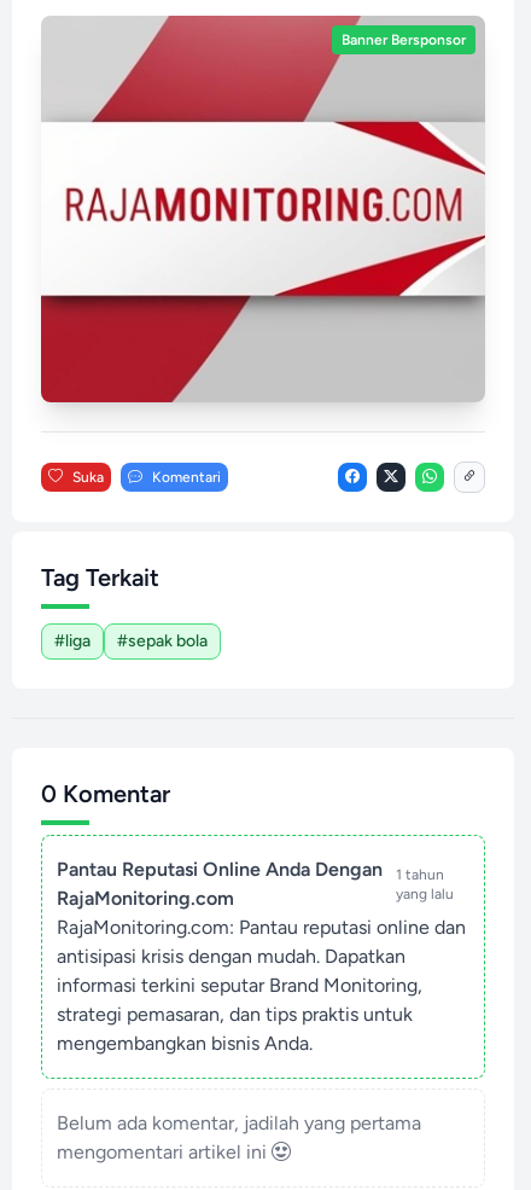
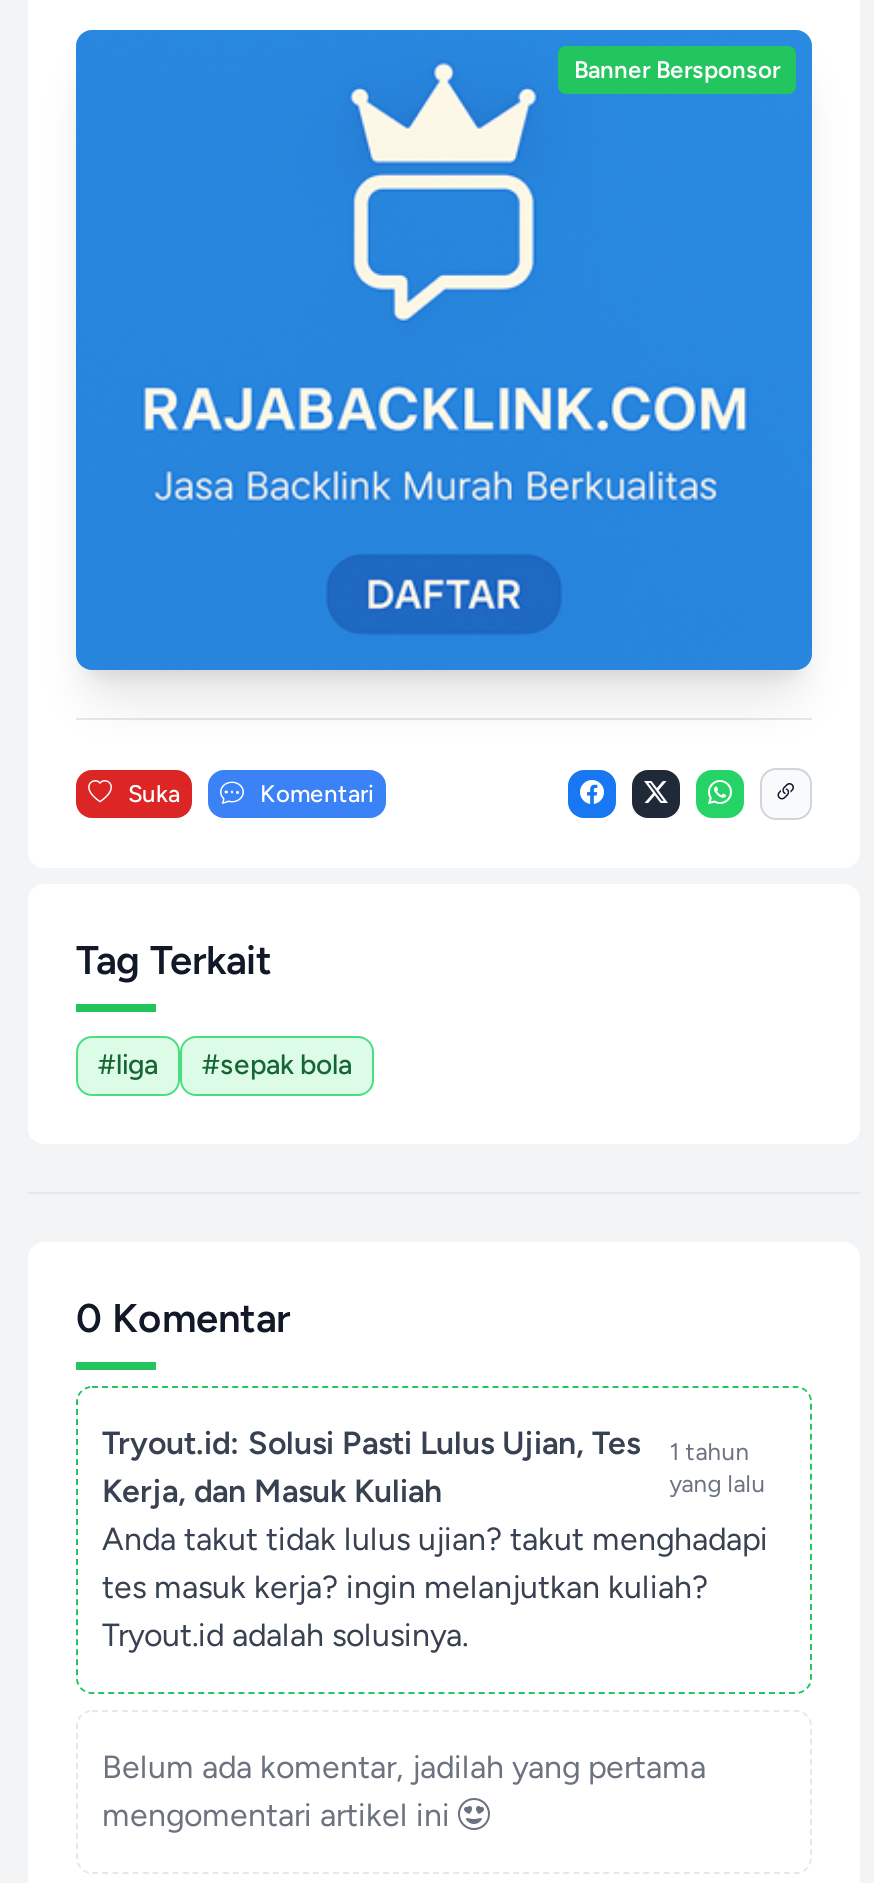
- [image]
+ [image]

- Pantau Reputasi Online Anda Dengan
- RajaMonitoring.com
+ Tryout.id: Solusi Pasti Lulus Ujian, Tes
+ Kerja, dan Masuk Kuliah

- RajaMonitoring.com: Pantau reputasi online dan
- antisipasi krisis dengan mudah. Dapatkan
- informasi terkini seputar Brand Monitoring,
- strategi pemasaran, dan tips praktis untuk
- mengembangkan bisnis Anda.
+ Anda takut tidak lulus ujian? takut menghadapi
+ tes masuk kerja? ingin melanjutkan kuliah?
+ Tryout.id adalah solusinya.
